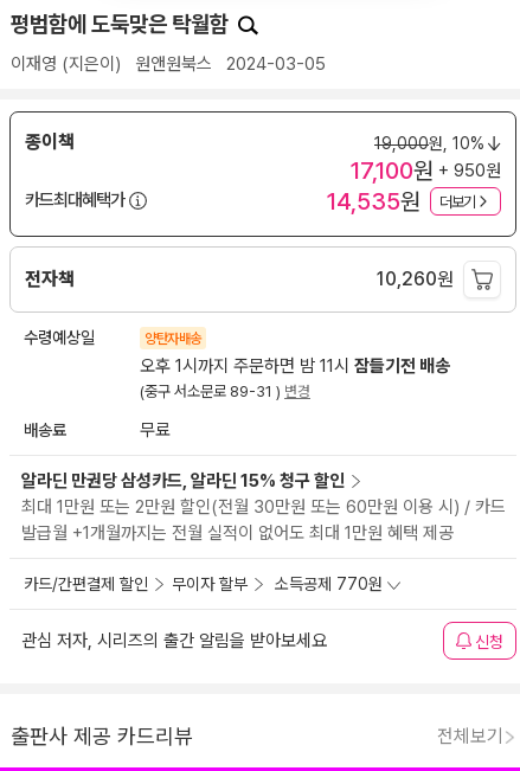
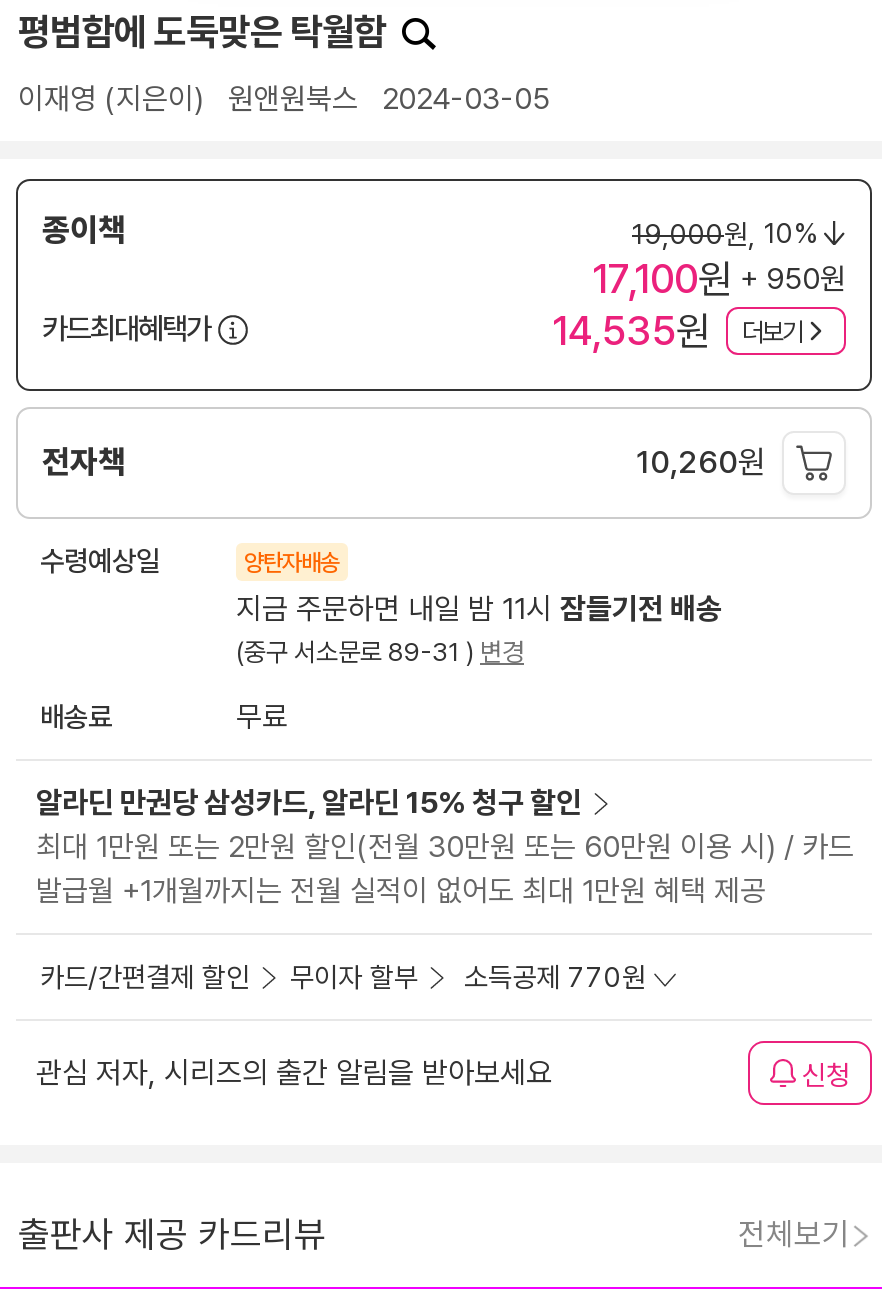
- 오후 1시까지 주문하면 밤 11시 잠들기전 배송
+ 지금 주문하면 내일 밤 11시 잠들기전 배송
